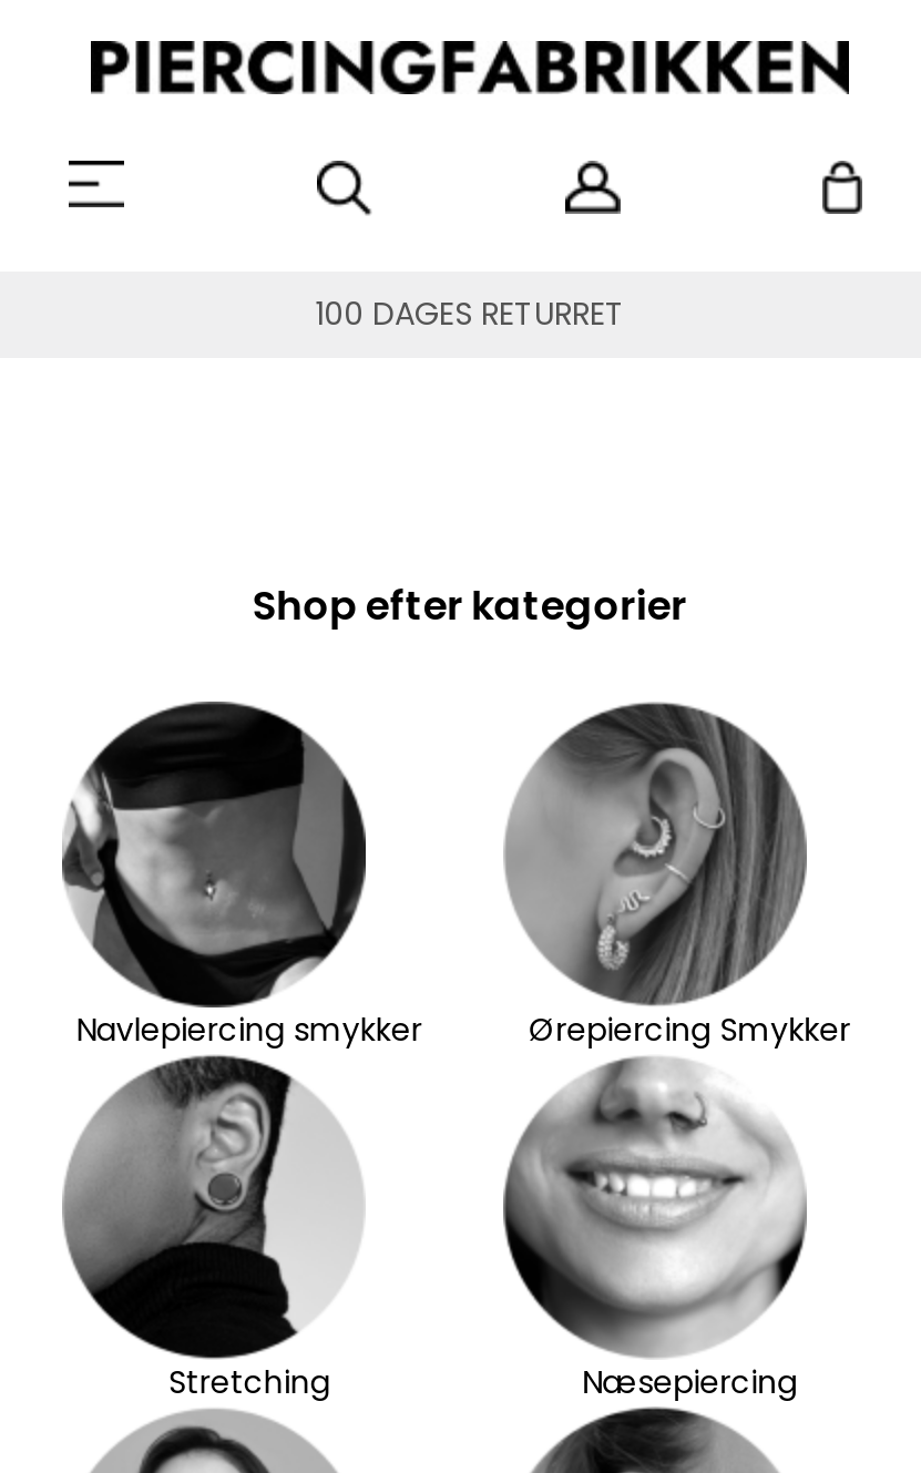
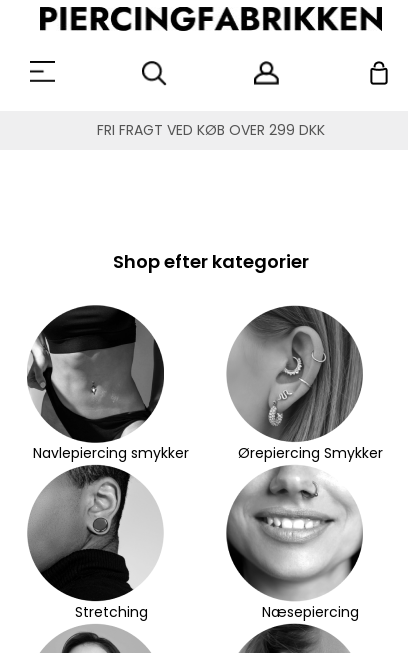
- 100 DAGES RETURRET
+ FRI FRAGT VED KØB OVER 299 DKK
